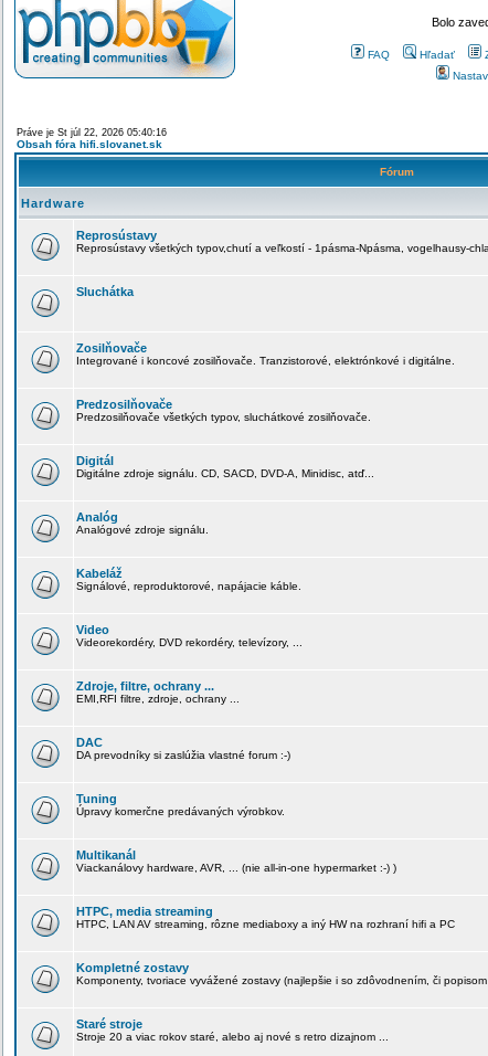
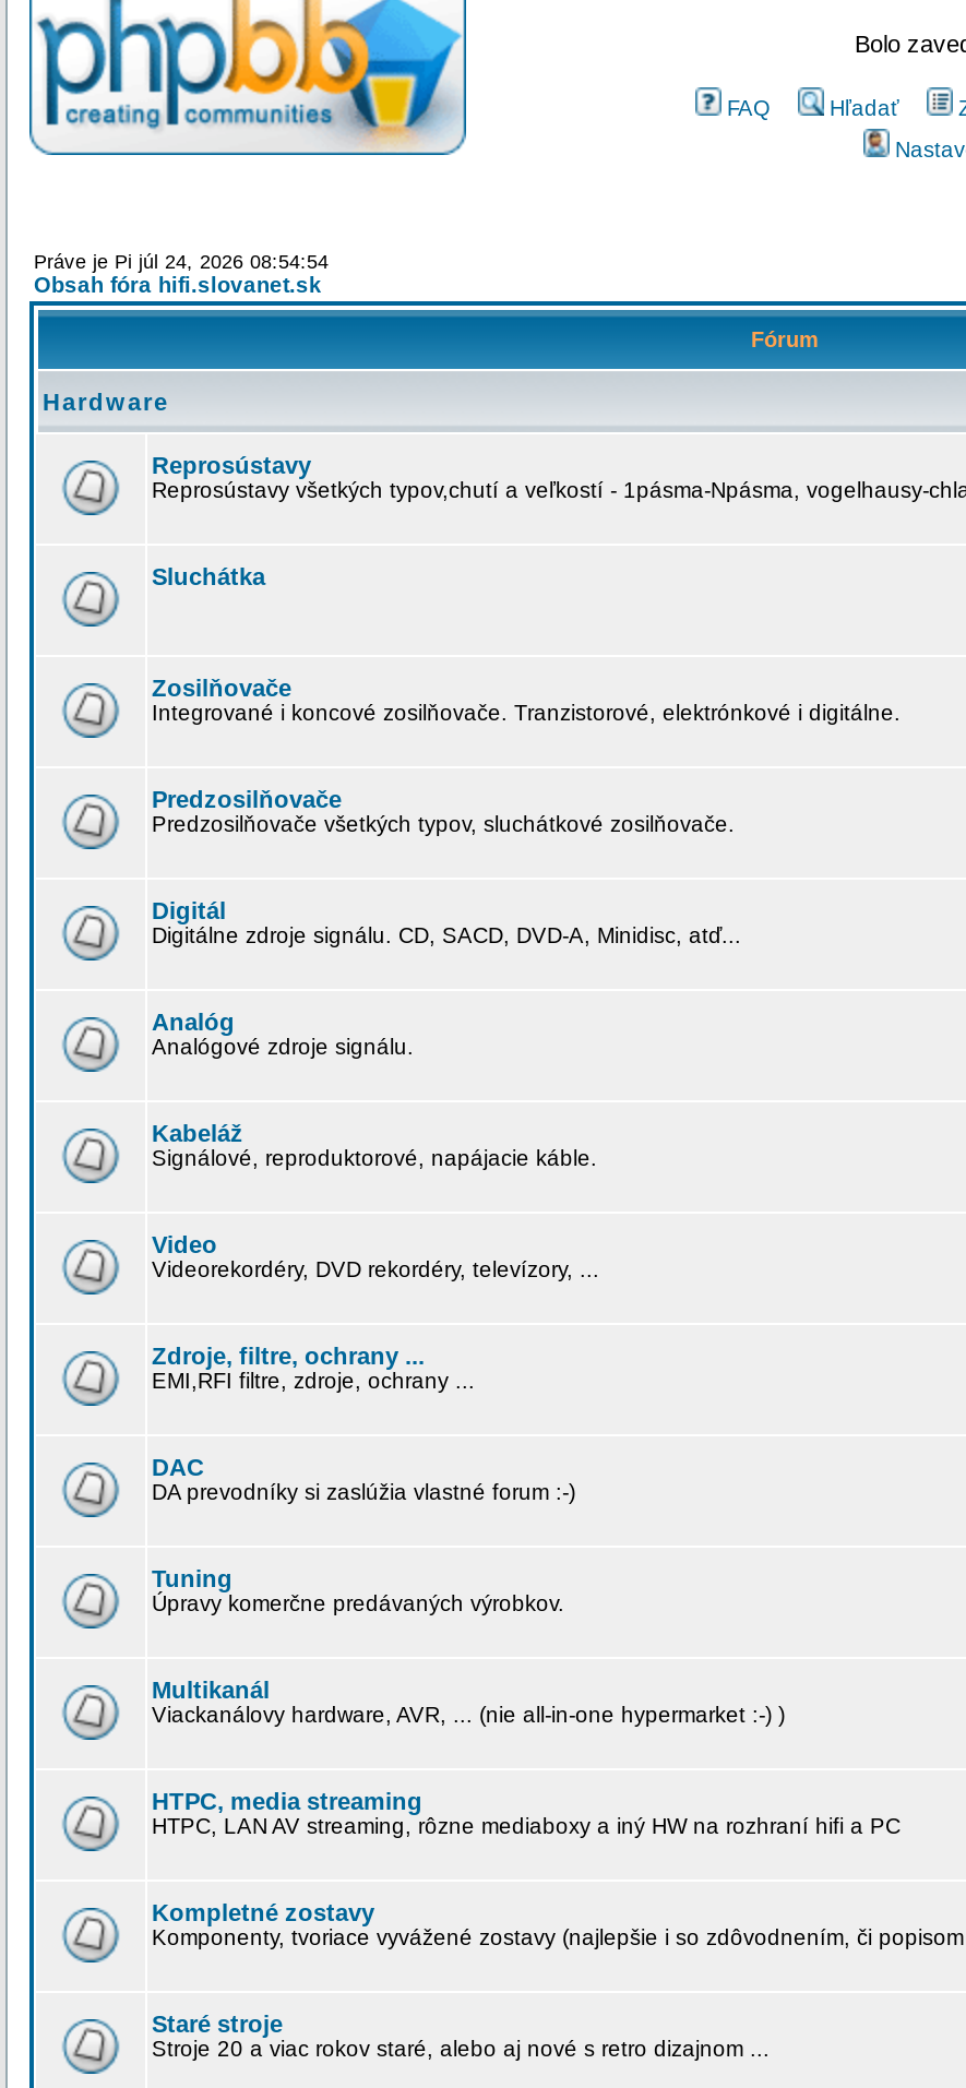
- Práve je St júl 22, 2026 05:40:16
+ Práve je Pi júl 24, 2026 08:54:54
